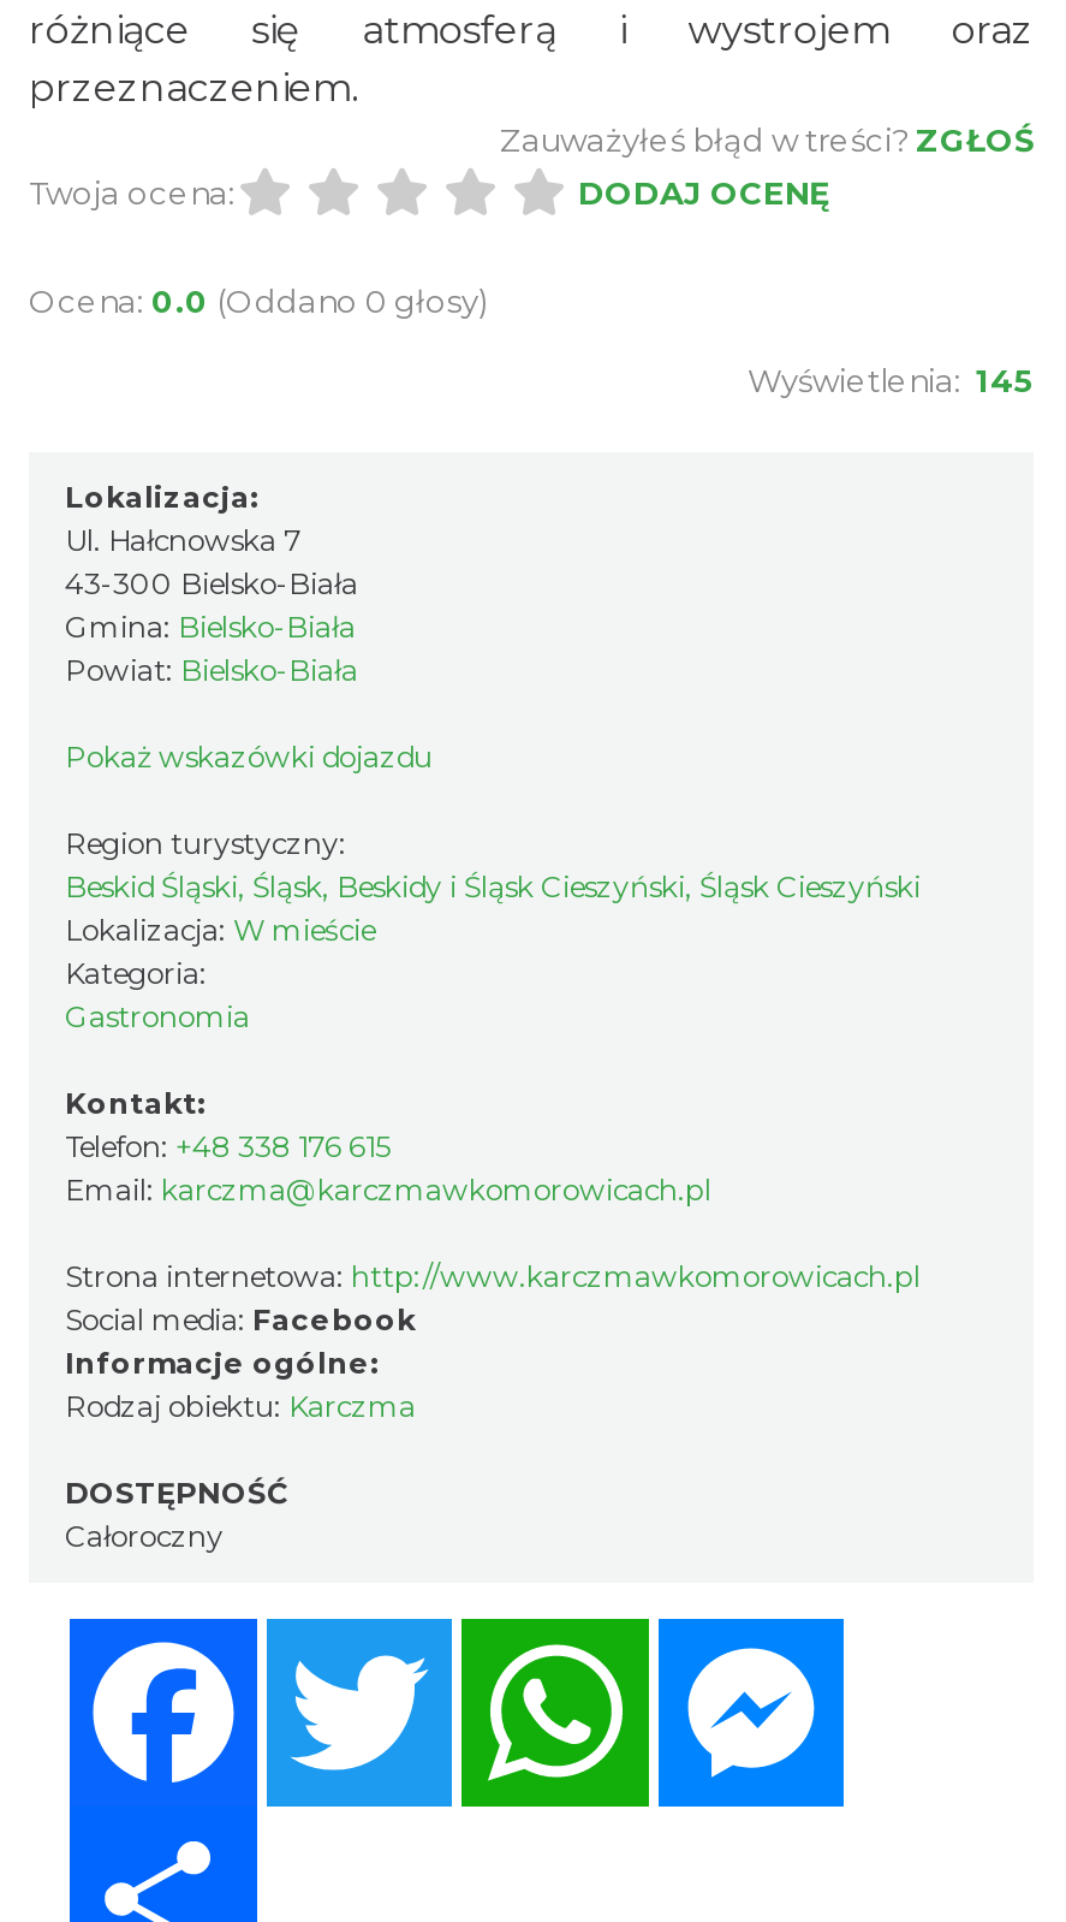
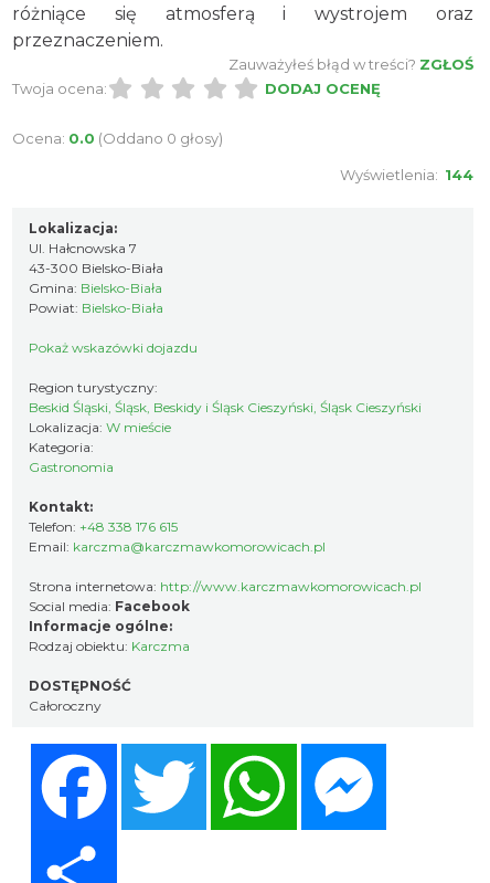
- Wyświetlenia: 145
+ Wyświetlenia: 144
